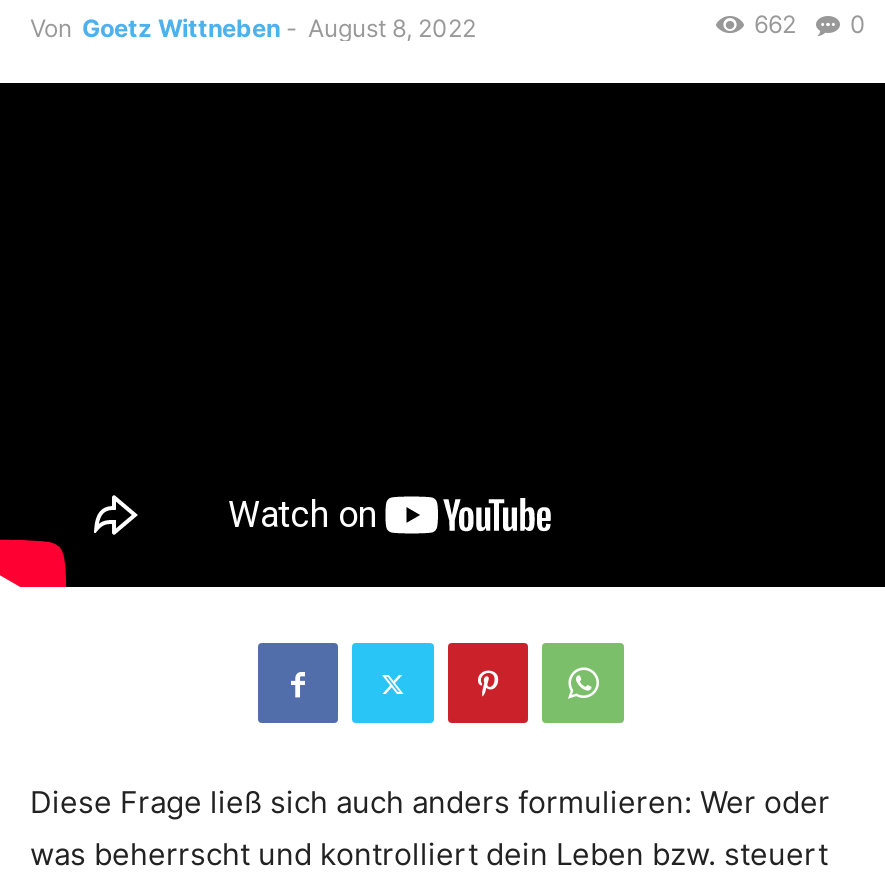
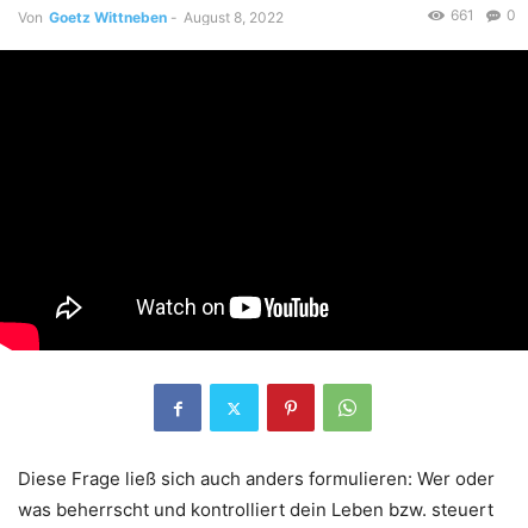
- 662 0
+ 661 0
